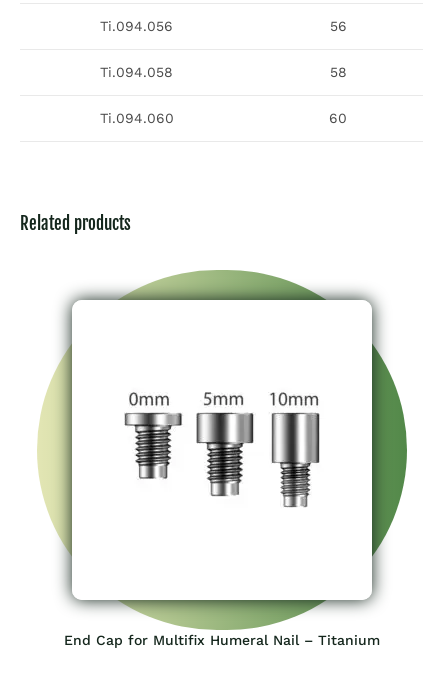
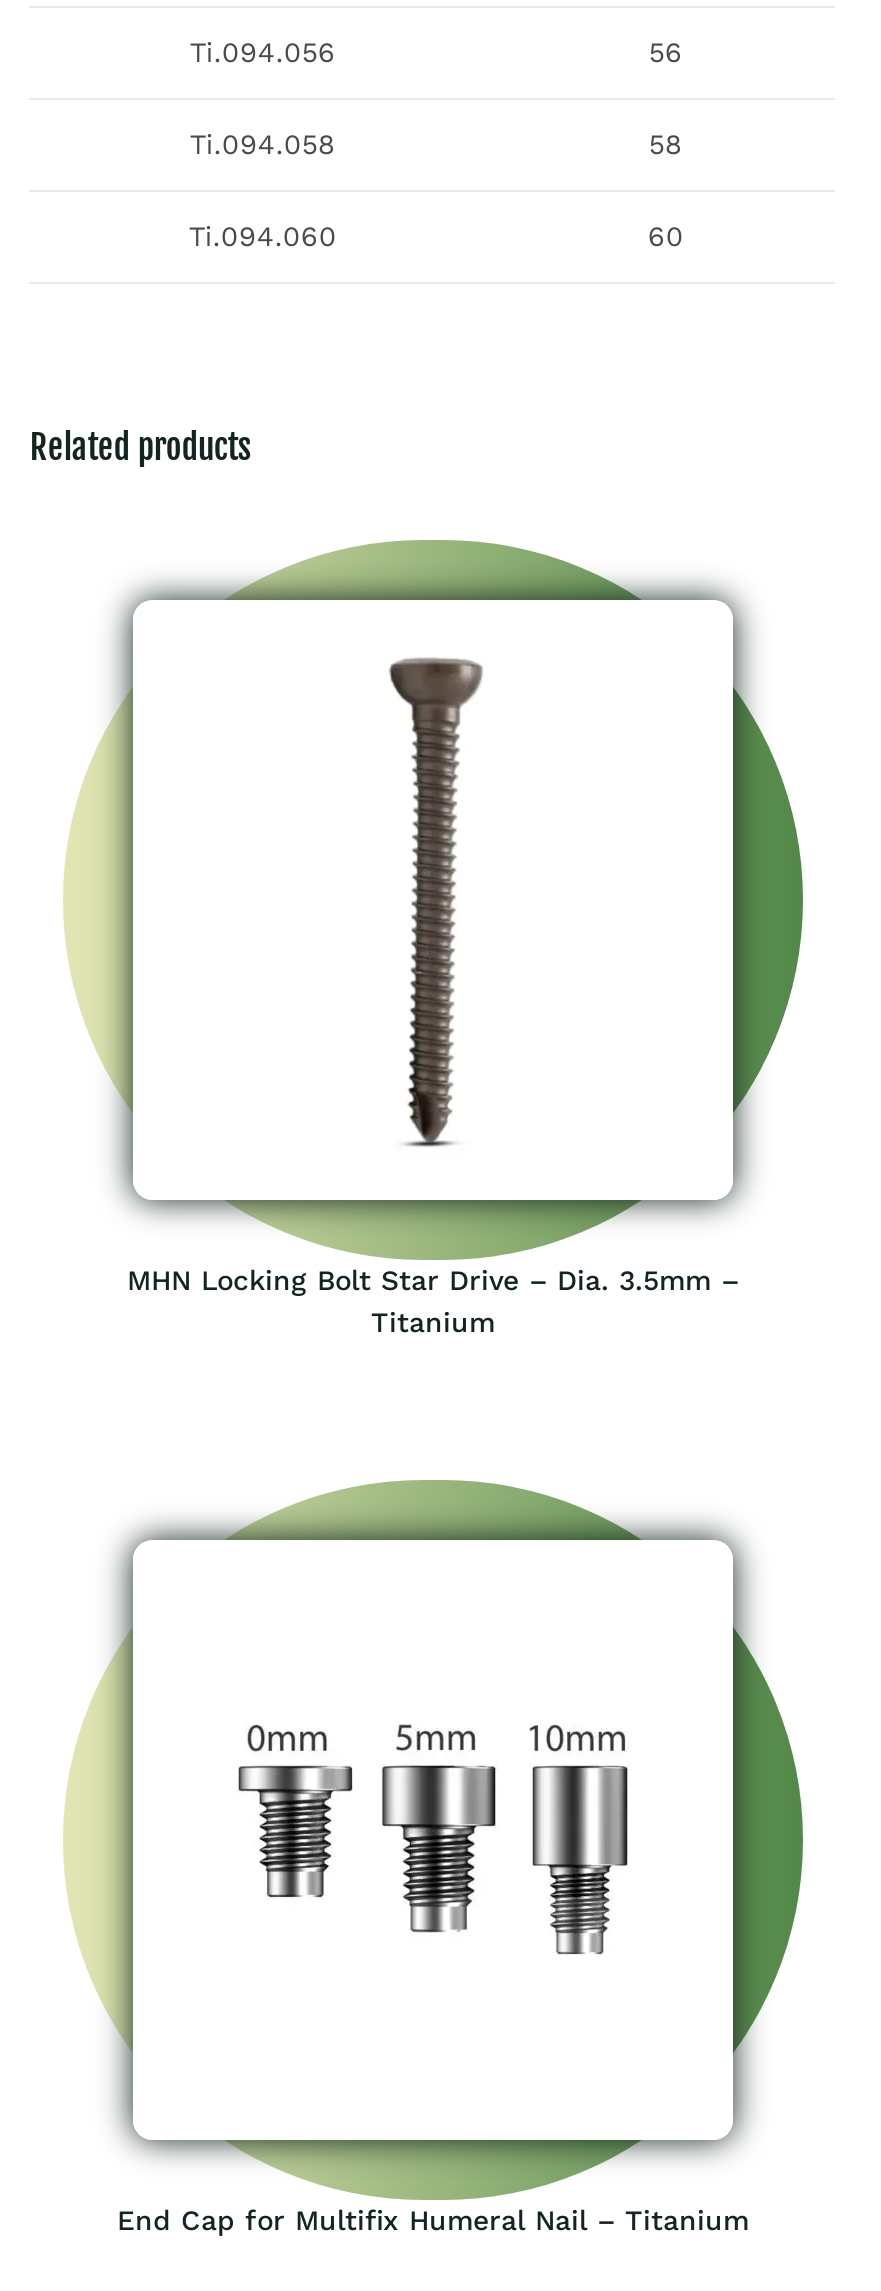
+ MHN Locking Bolt Star Drive – Dia. 3.5mm –
+ Titanium

+ [image]
